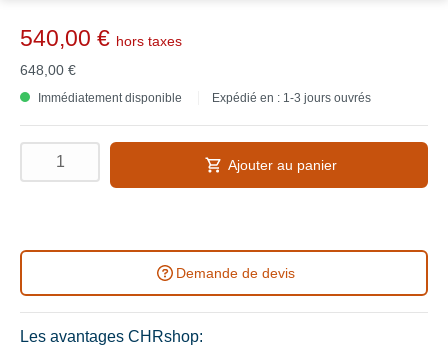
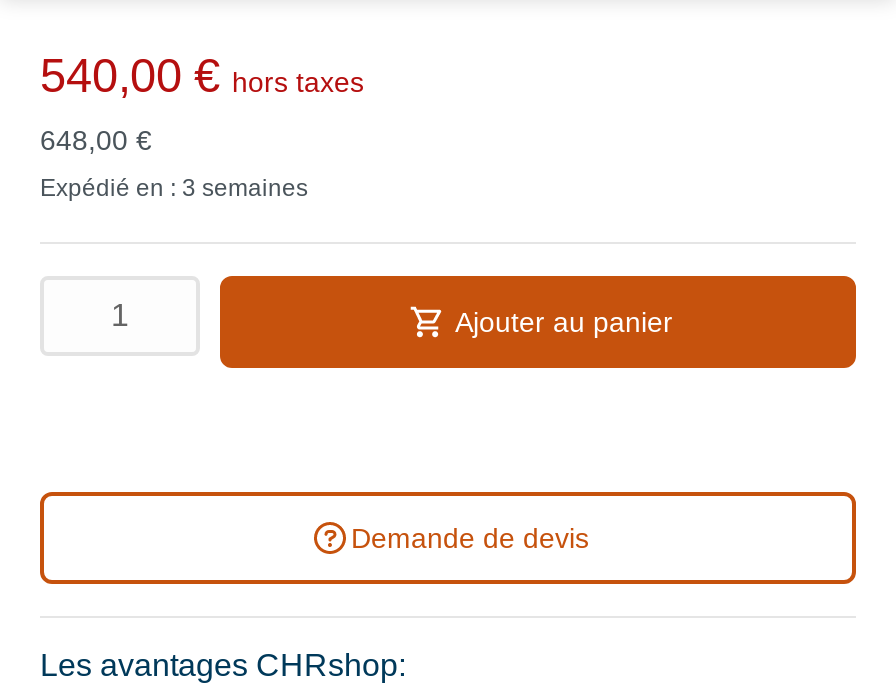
- Immédiatement disponible
- Expédié en : 1-3 jours ouvrés
+ Expédié en : 3 semaines
